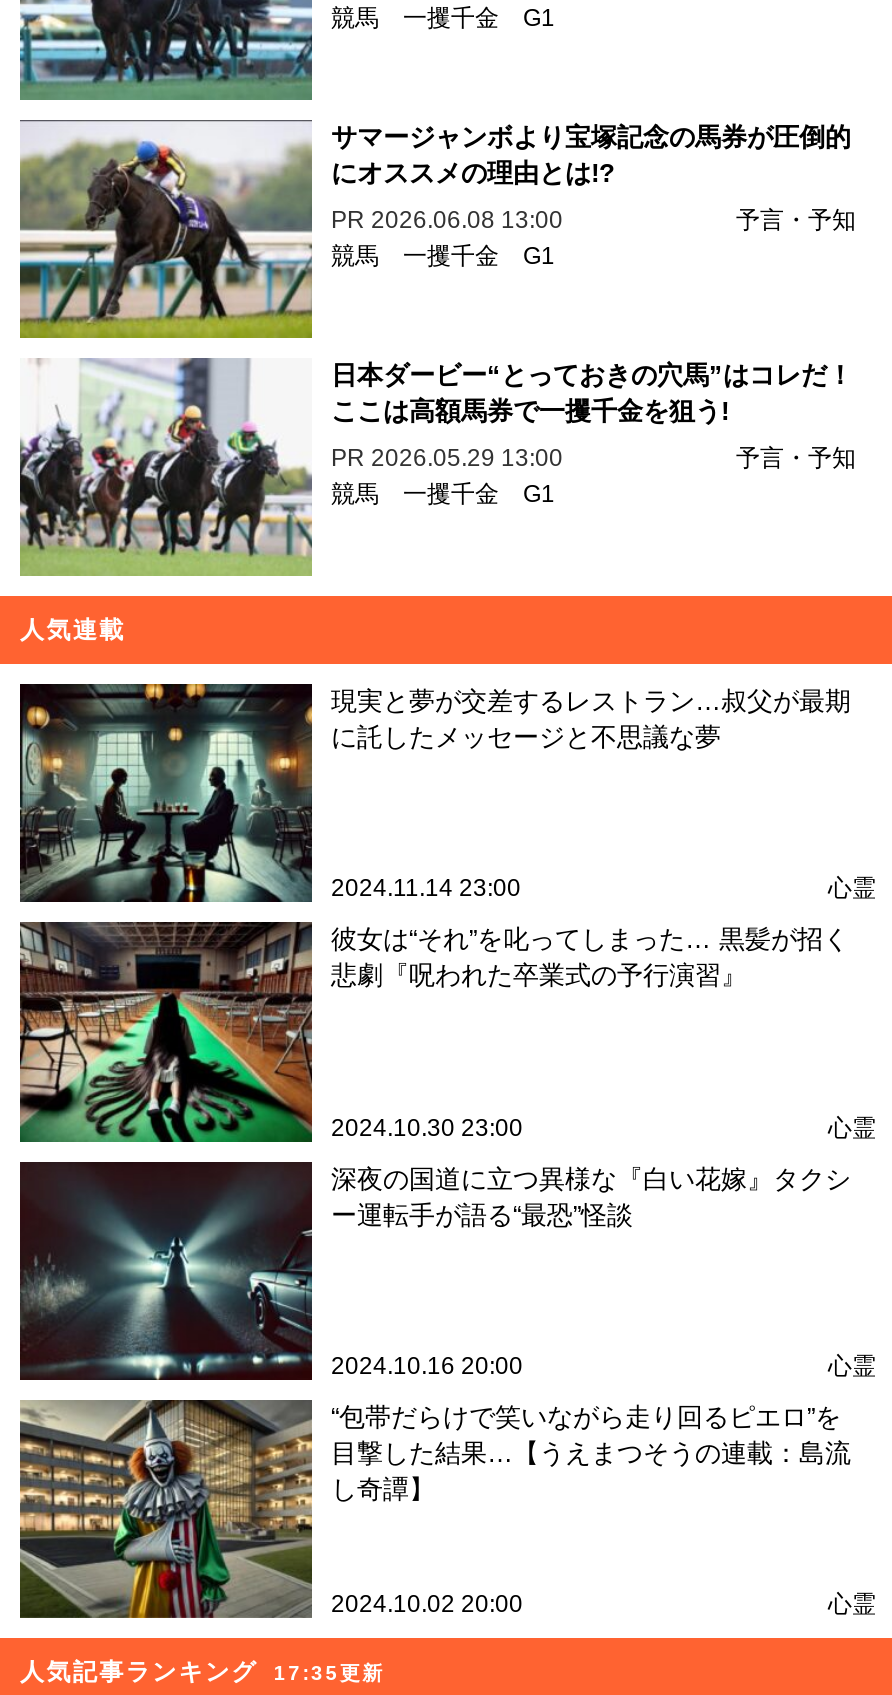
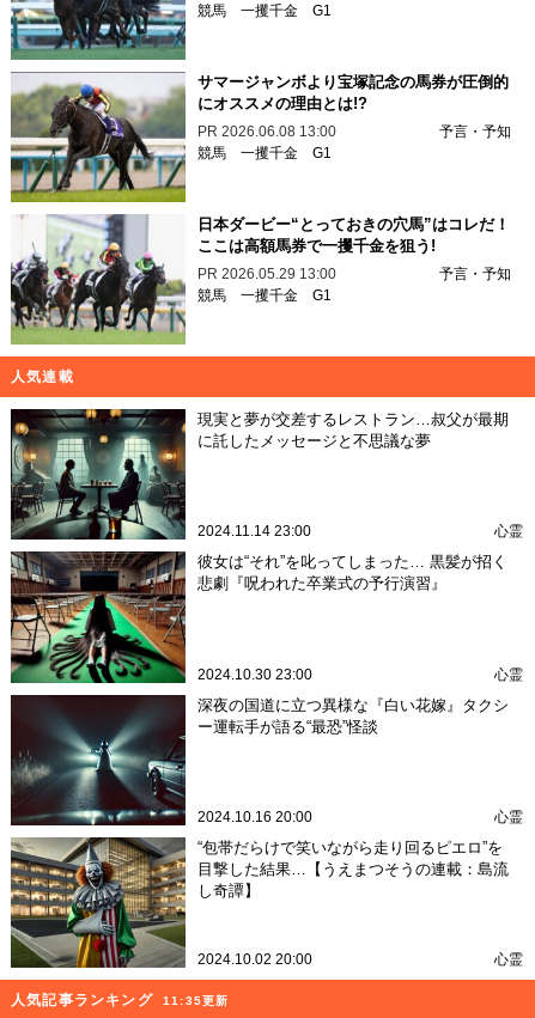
- 人気記事ランキング 17:35更新
+ 人気記事ランキング 11:35更新
